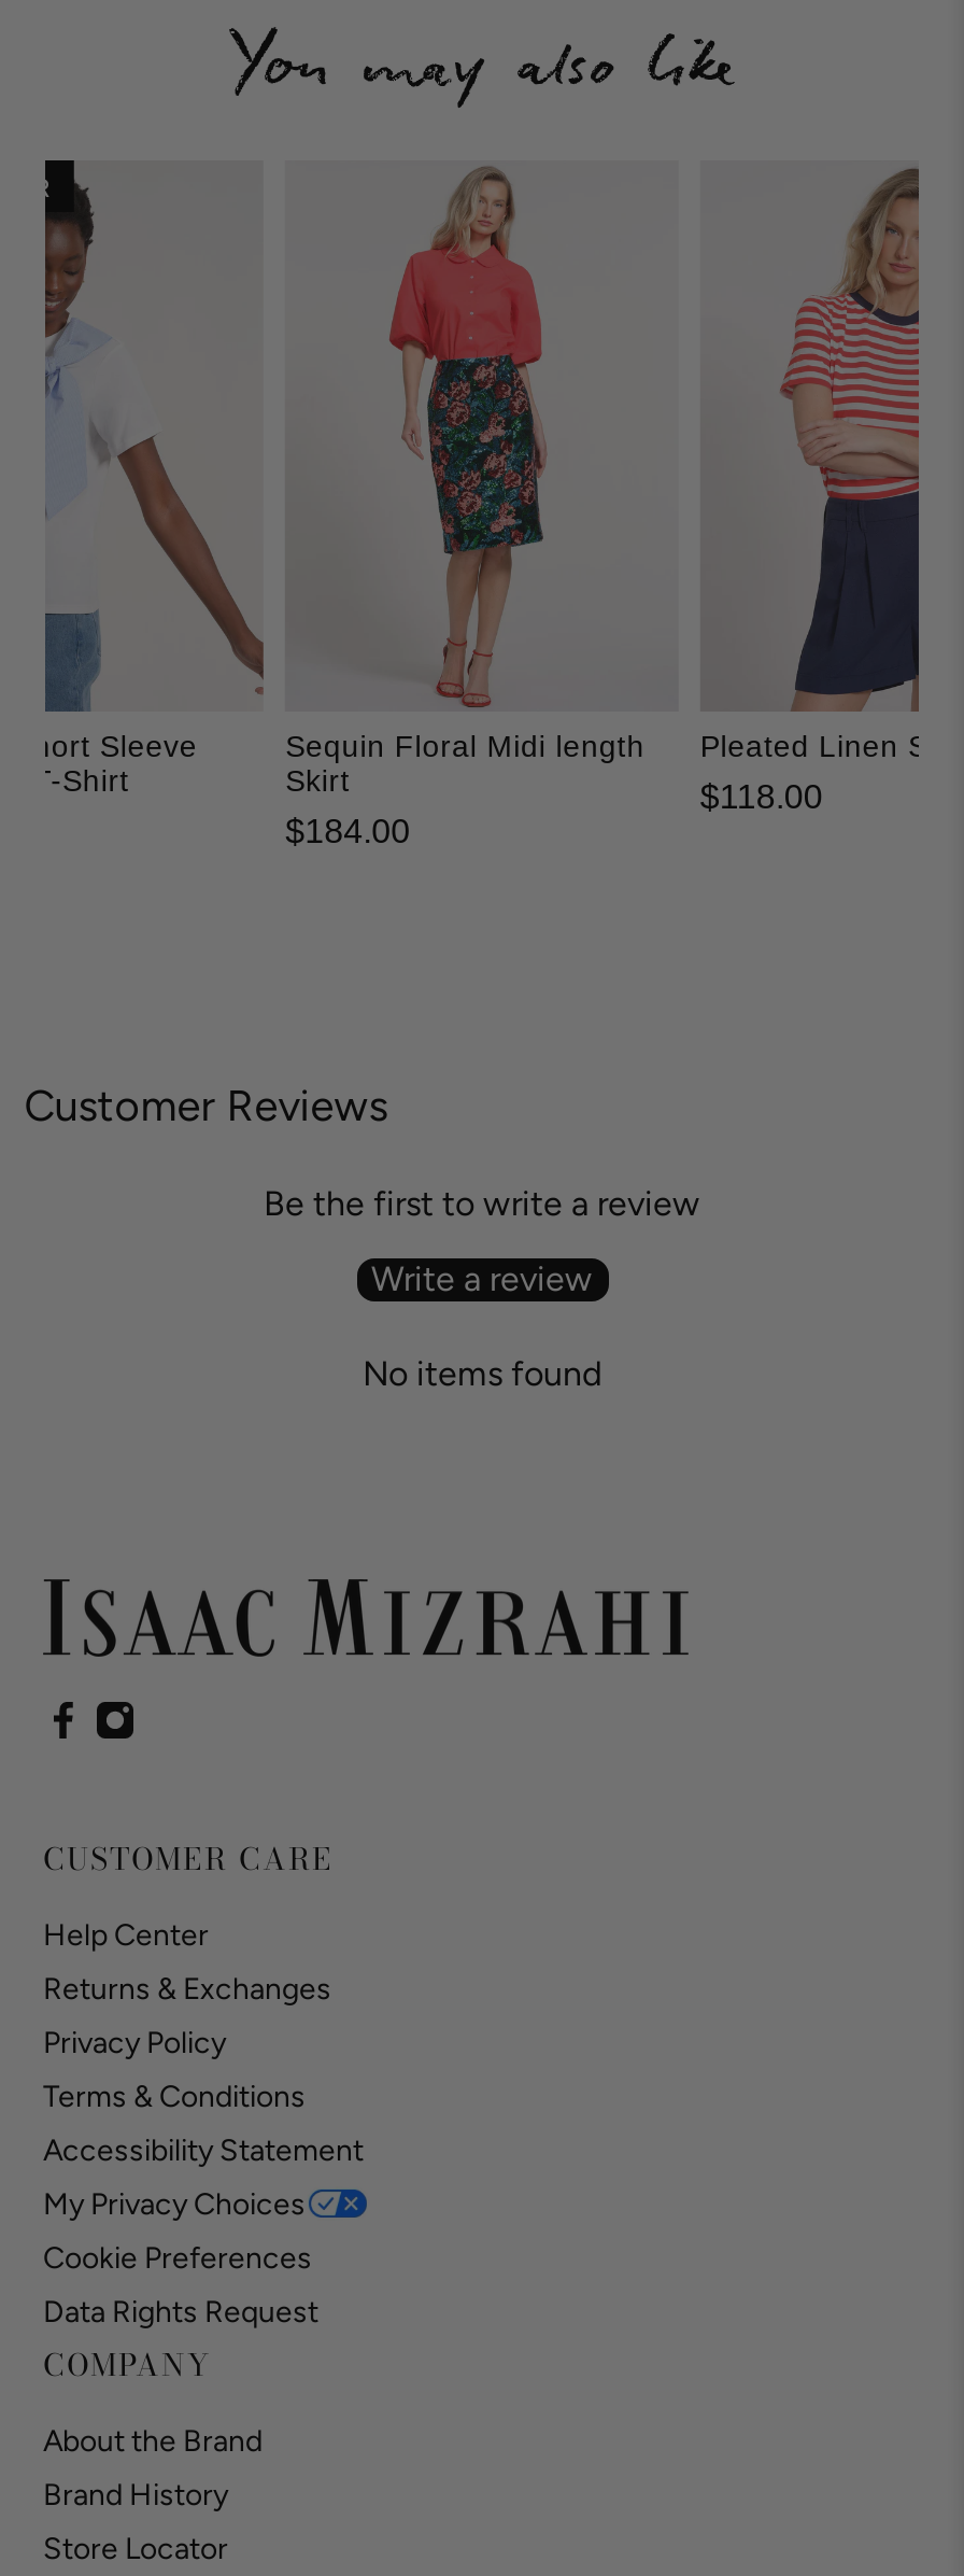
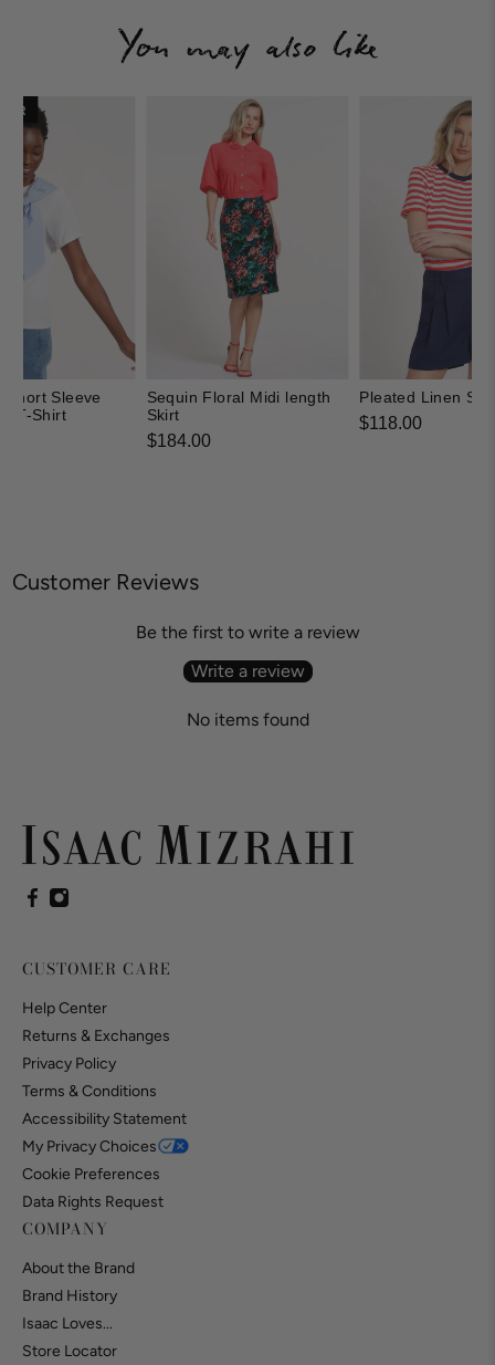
+ Isaac Loves...
